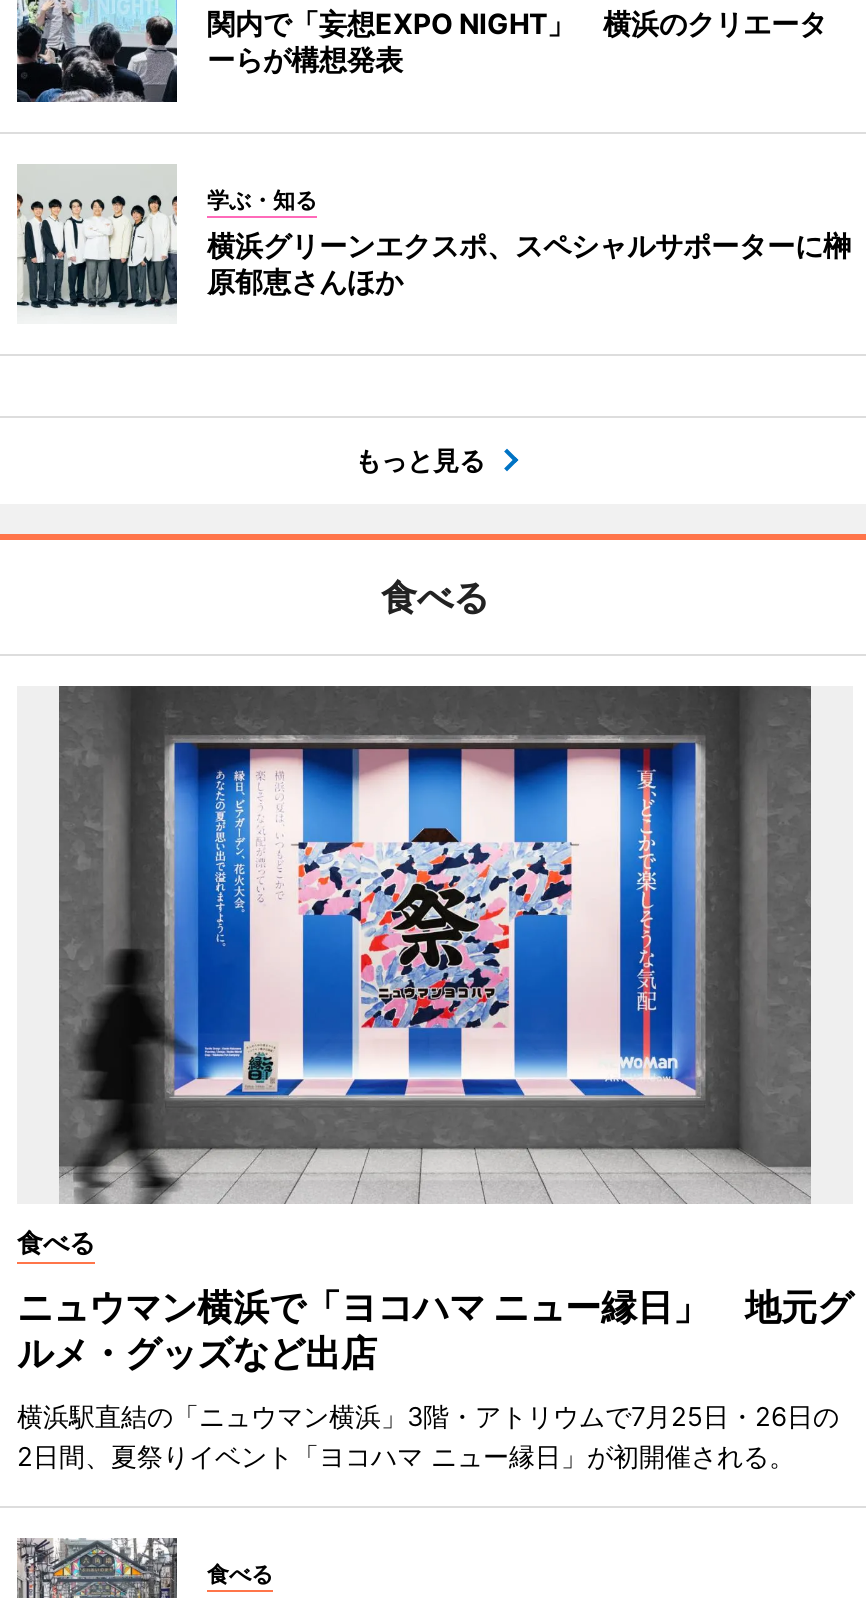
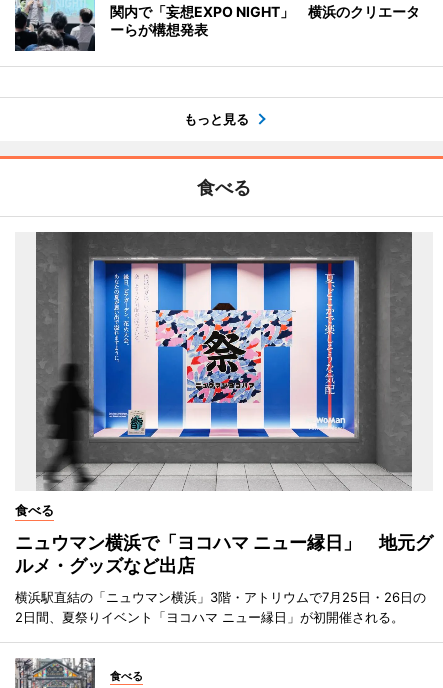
- [image]
- 学ぶ・知る
- 横浜グリーンエクスポ、スペシャルサポーターに榊
- 原郁恵さんほか
